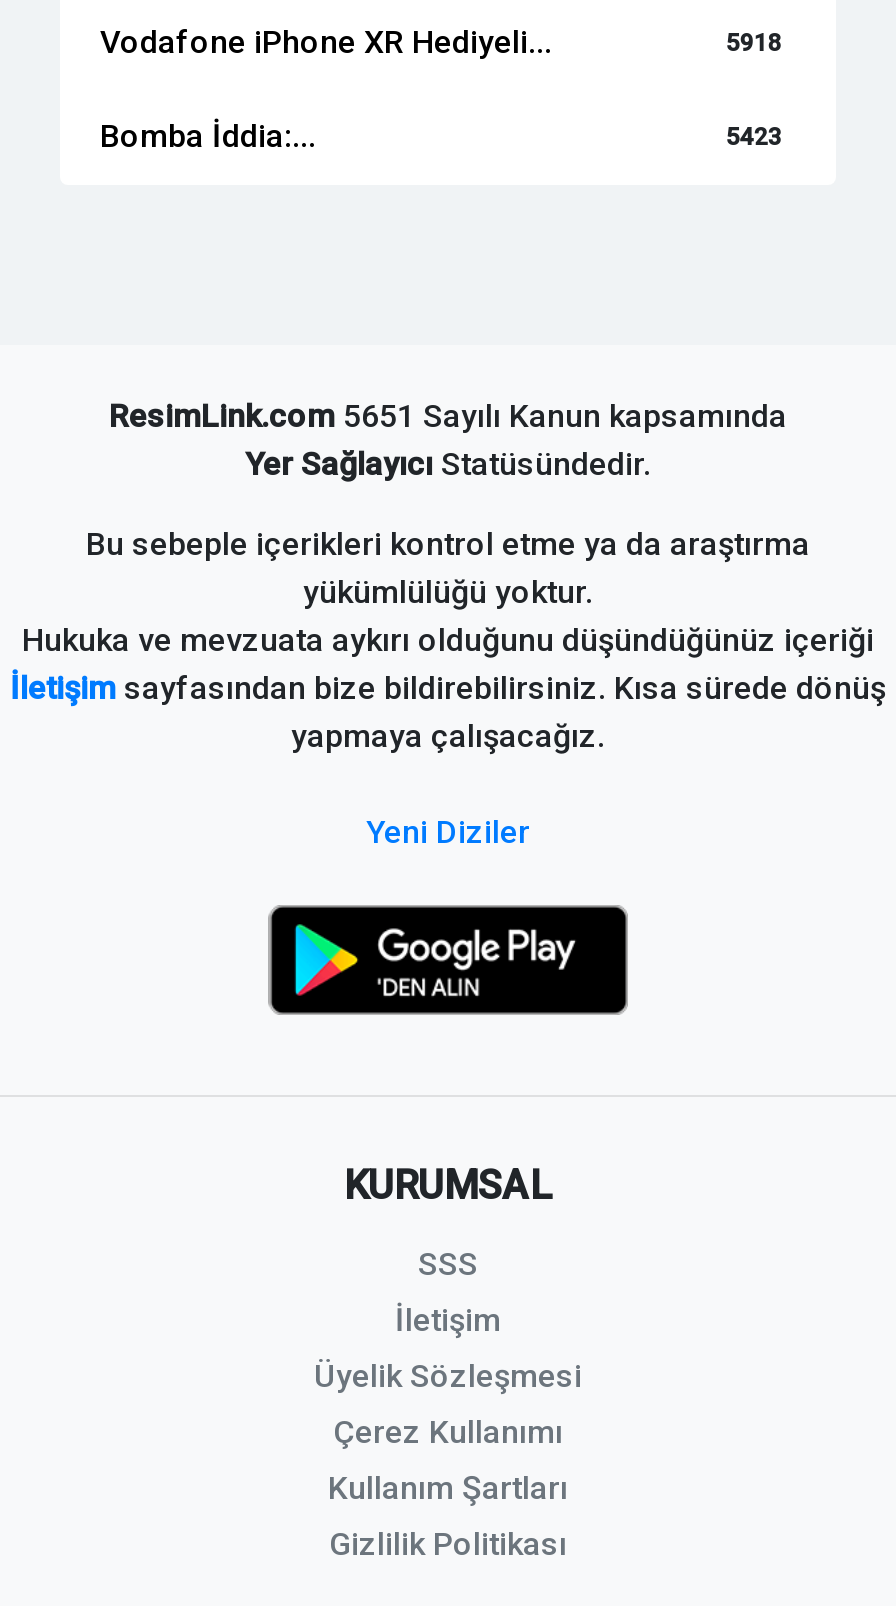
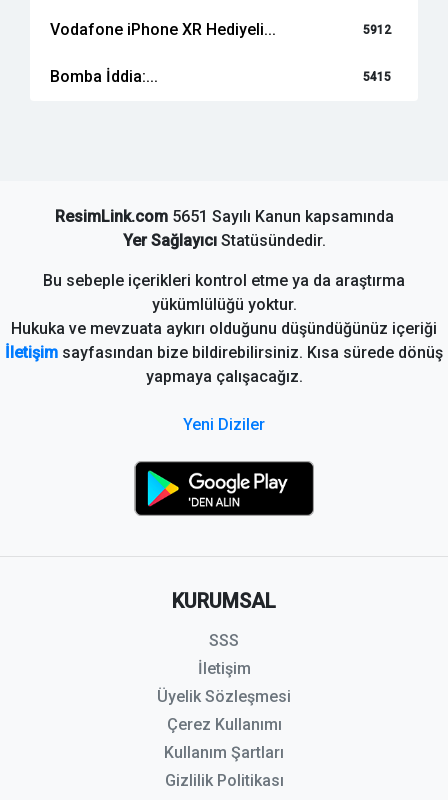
- 5918
+ 5912

- 5423
+ 5415
